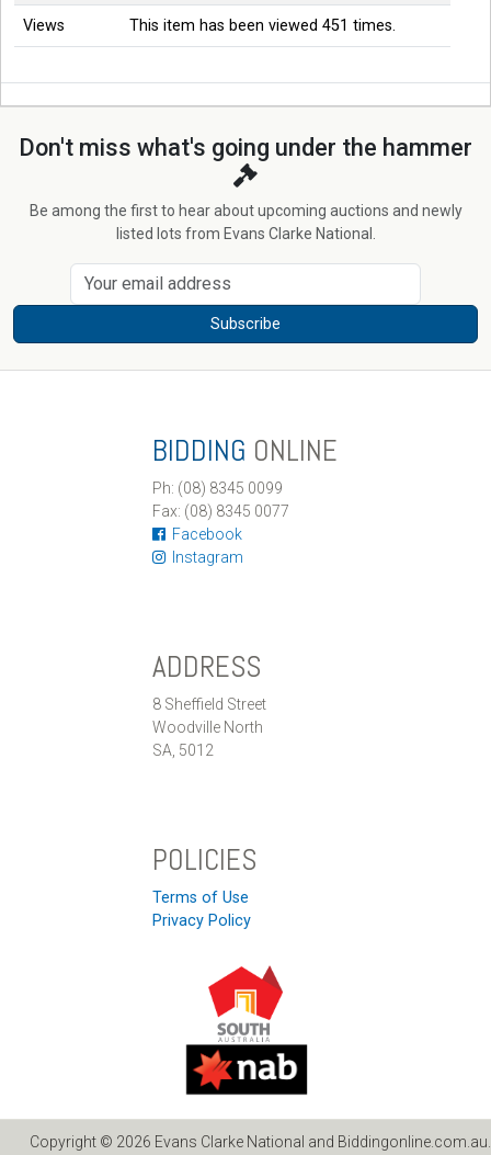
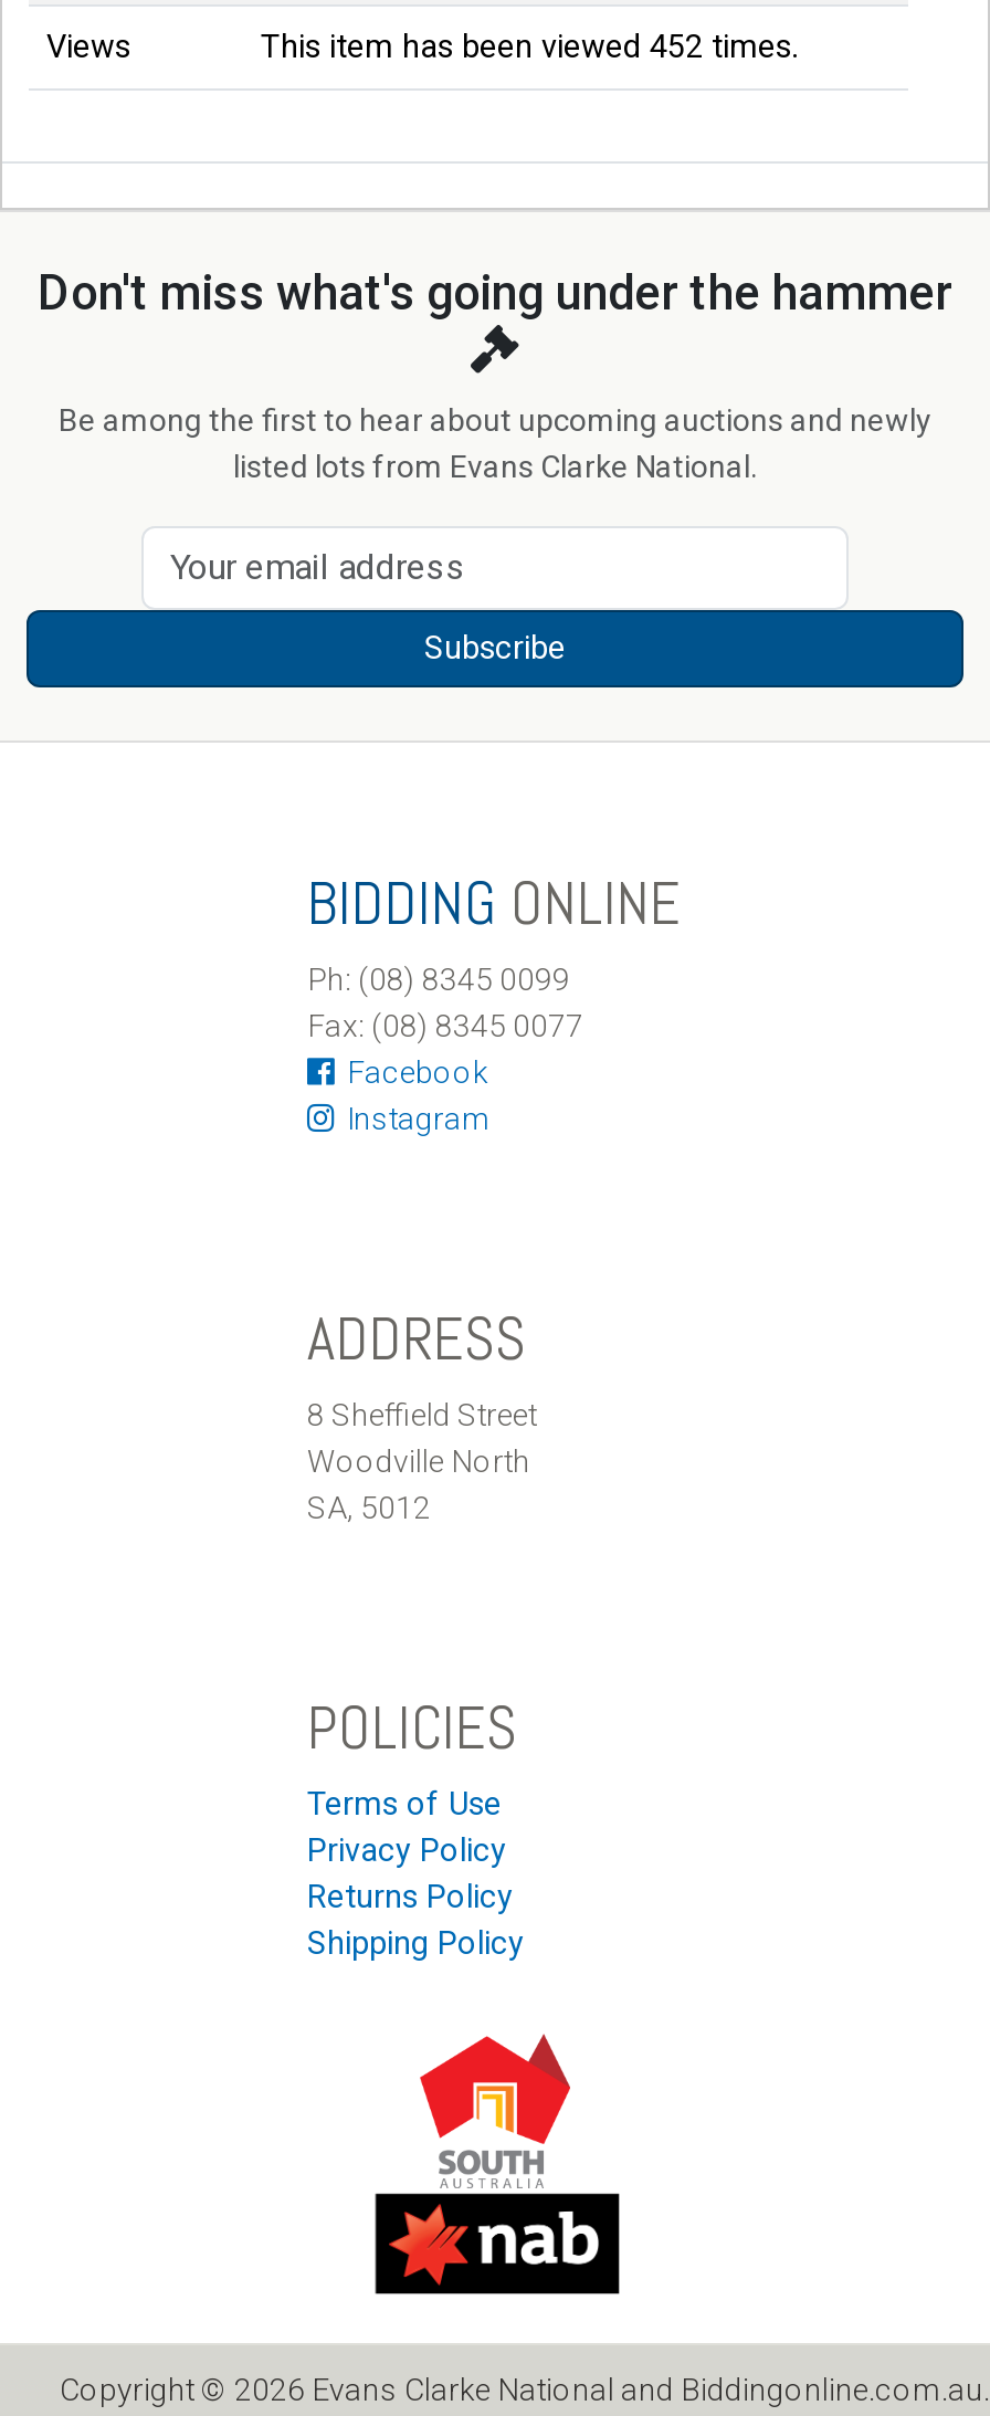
- This item has been viewed 451 times.
+ This item has been viewed 452 times.

+ Returns Policy
+ Shipping Policy
